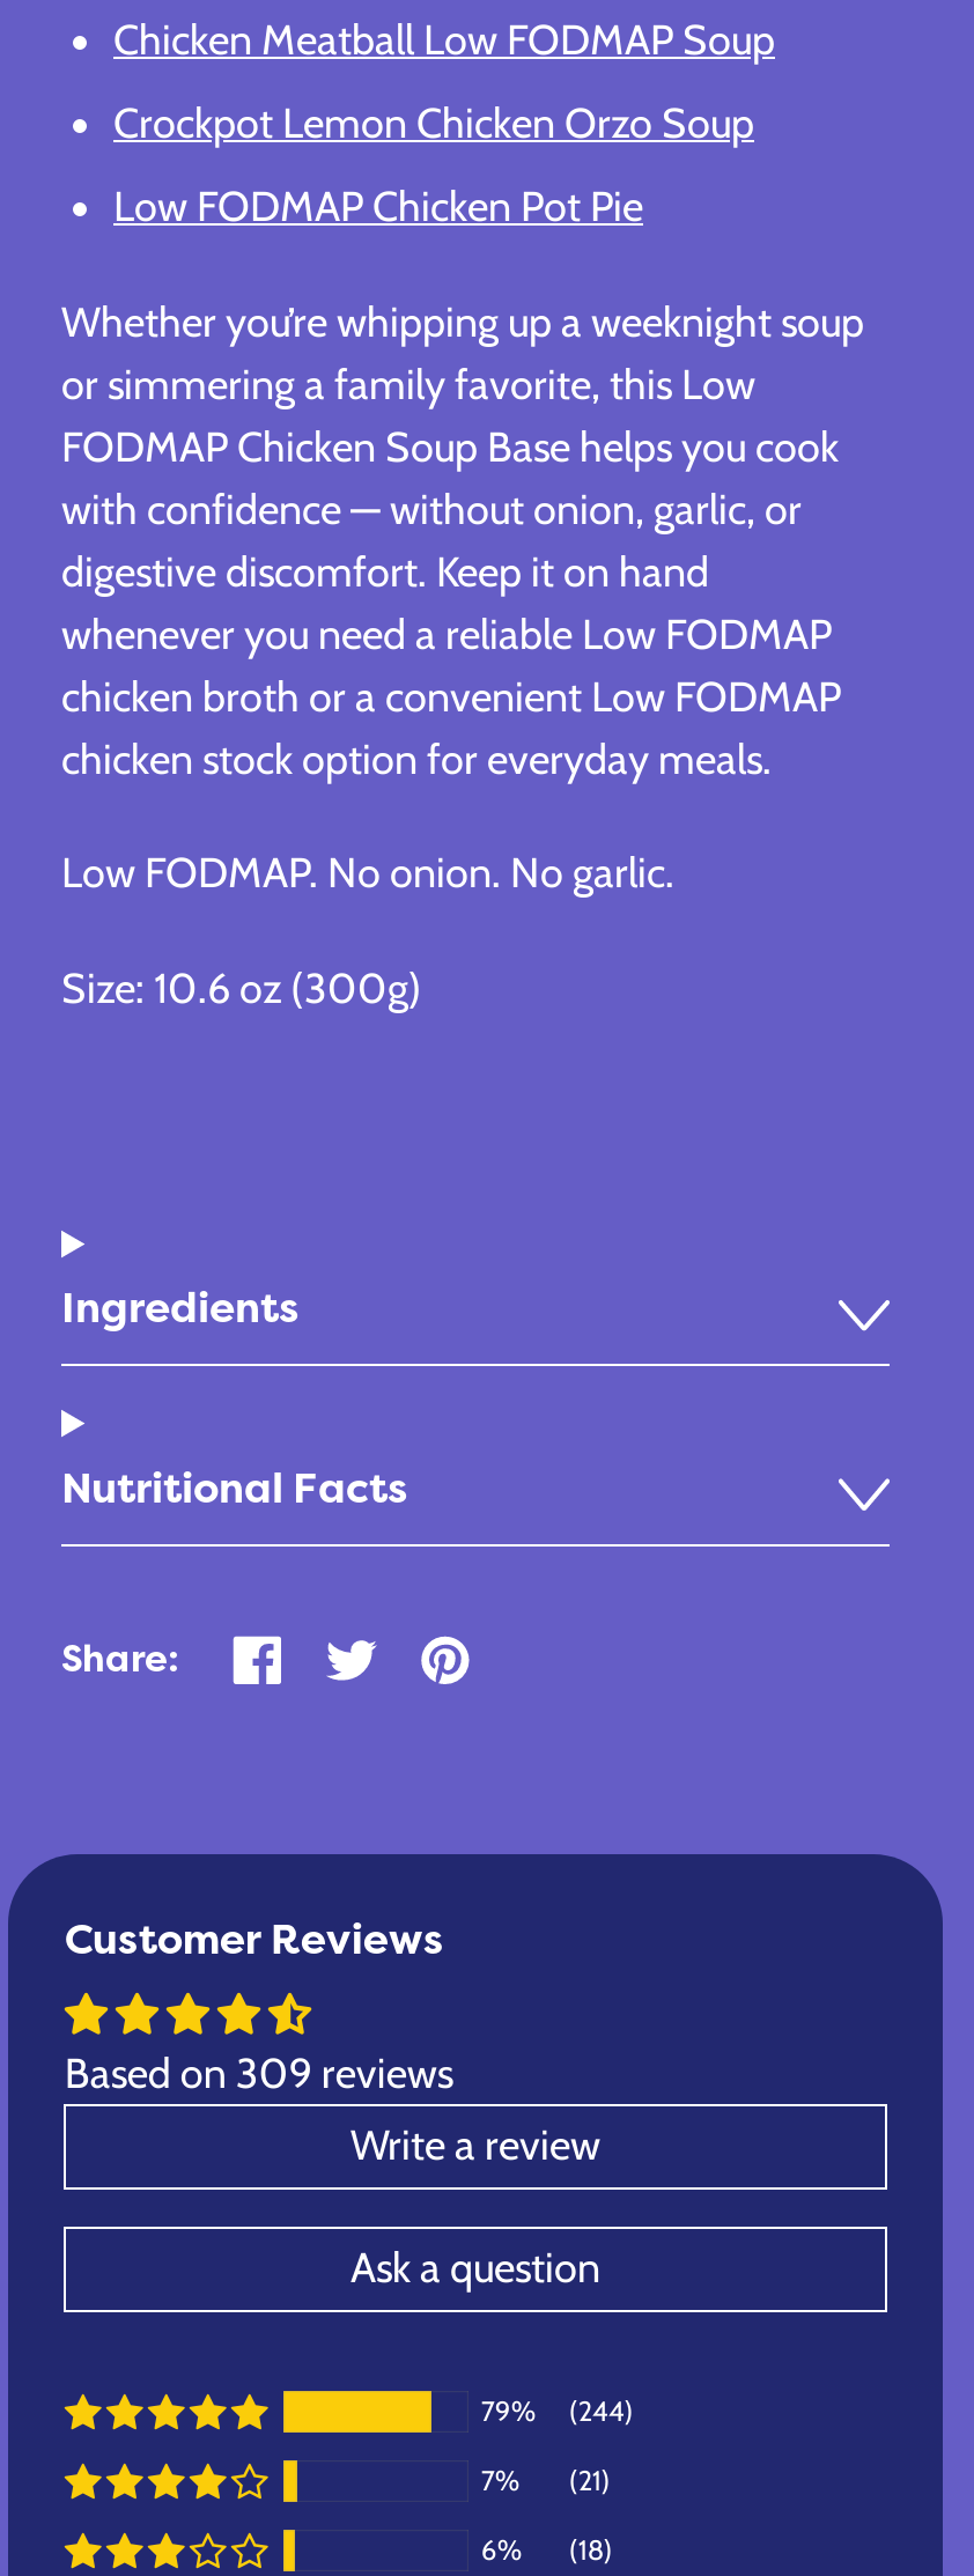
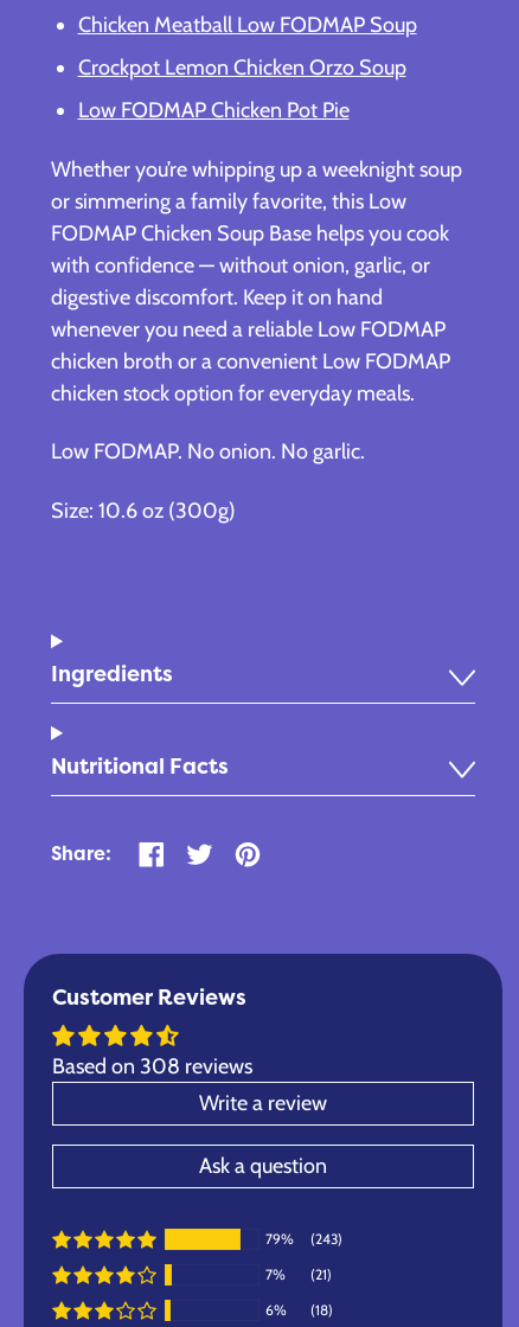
- Based on 309 reviews
+ Based on 308 reviews

- 79% (244)
+ 79% (243)
